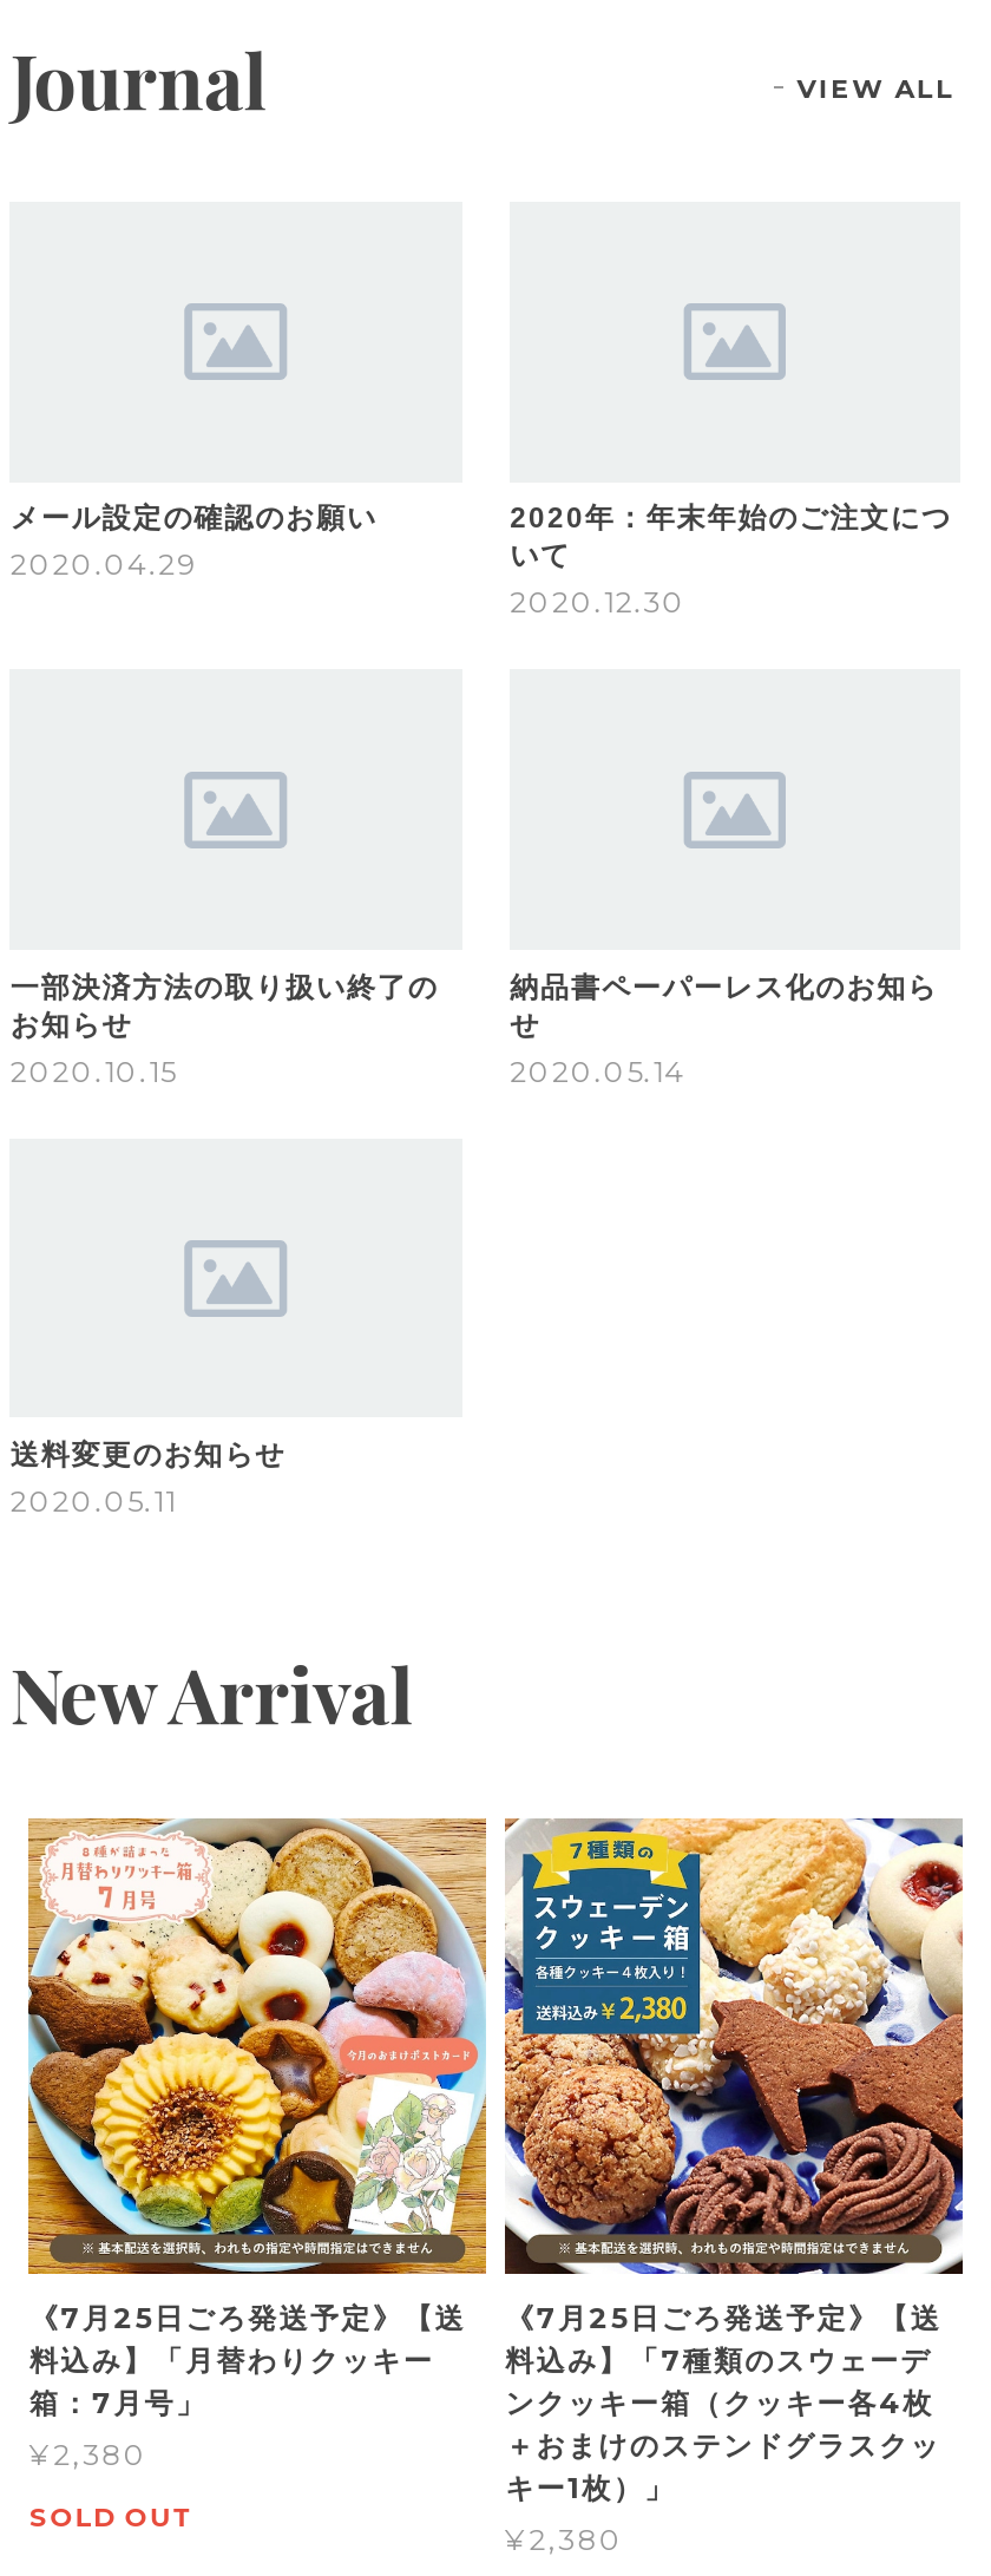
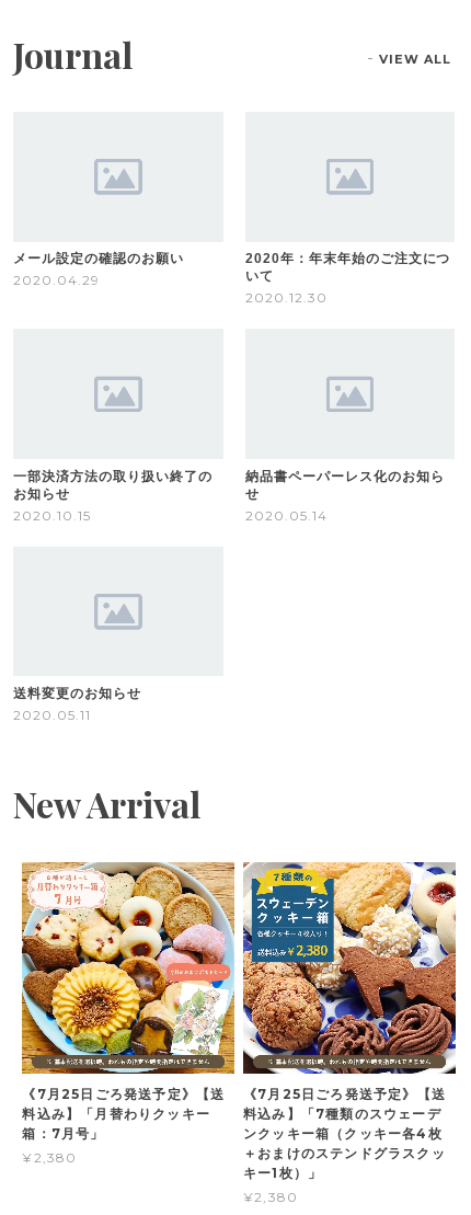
- SOLD OUT
